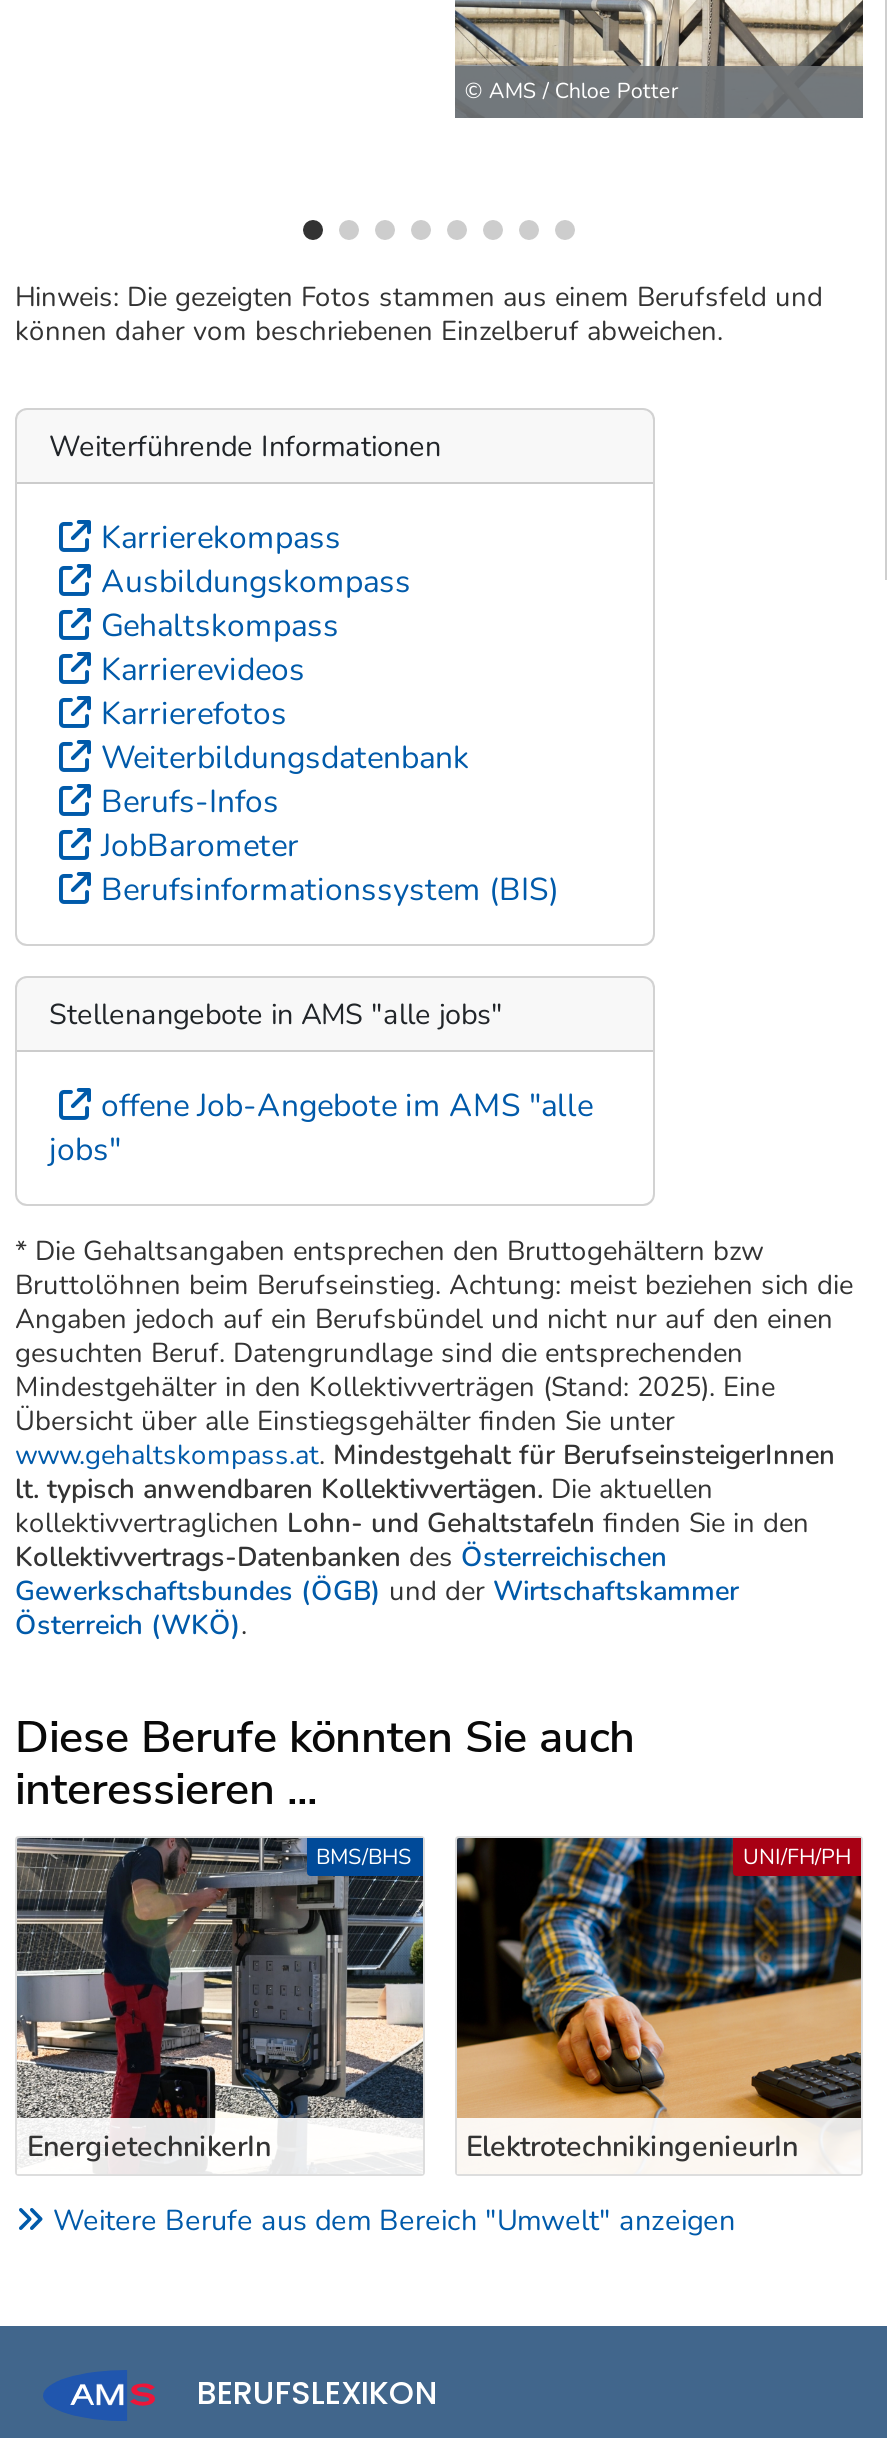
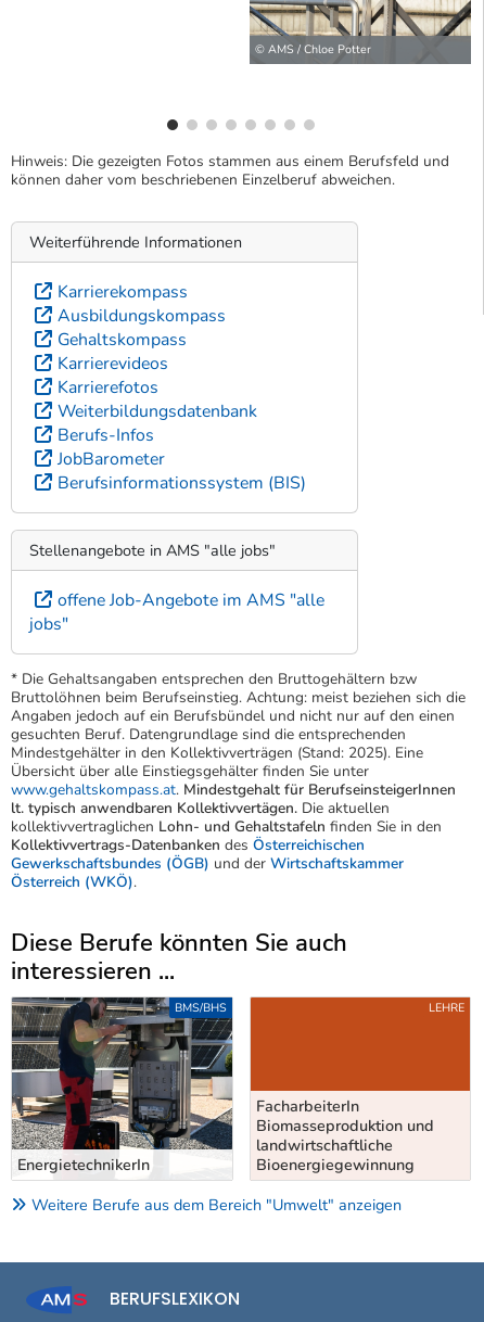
- [image]
- UNI/FH/PH
+ [image]
+ LEHRE

- ElektrotechnikingenieurIn
+ FacharbeiterIn
+ Biomasseproduktion und
+ landwirtschaftliche
+ Bioenergiegewinnung
